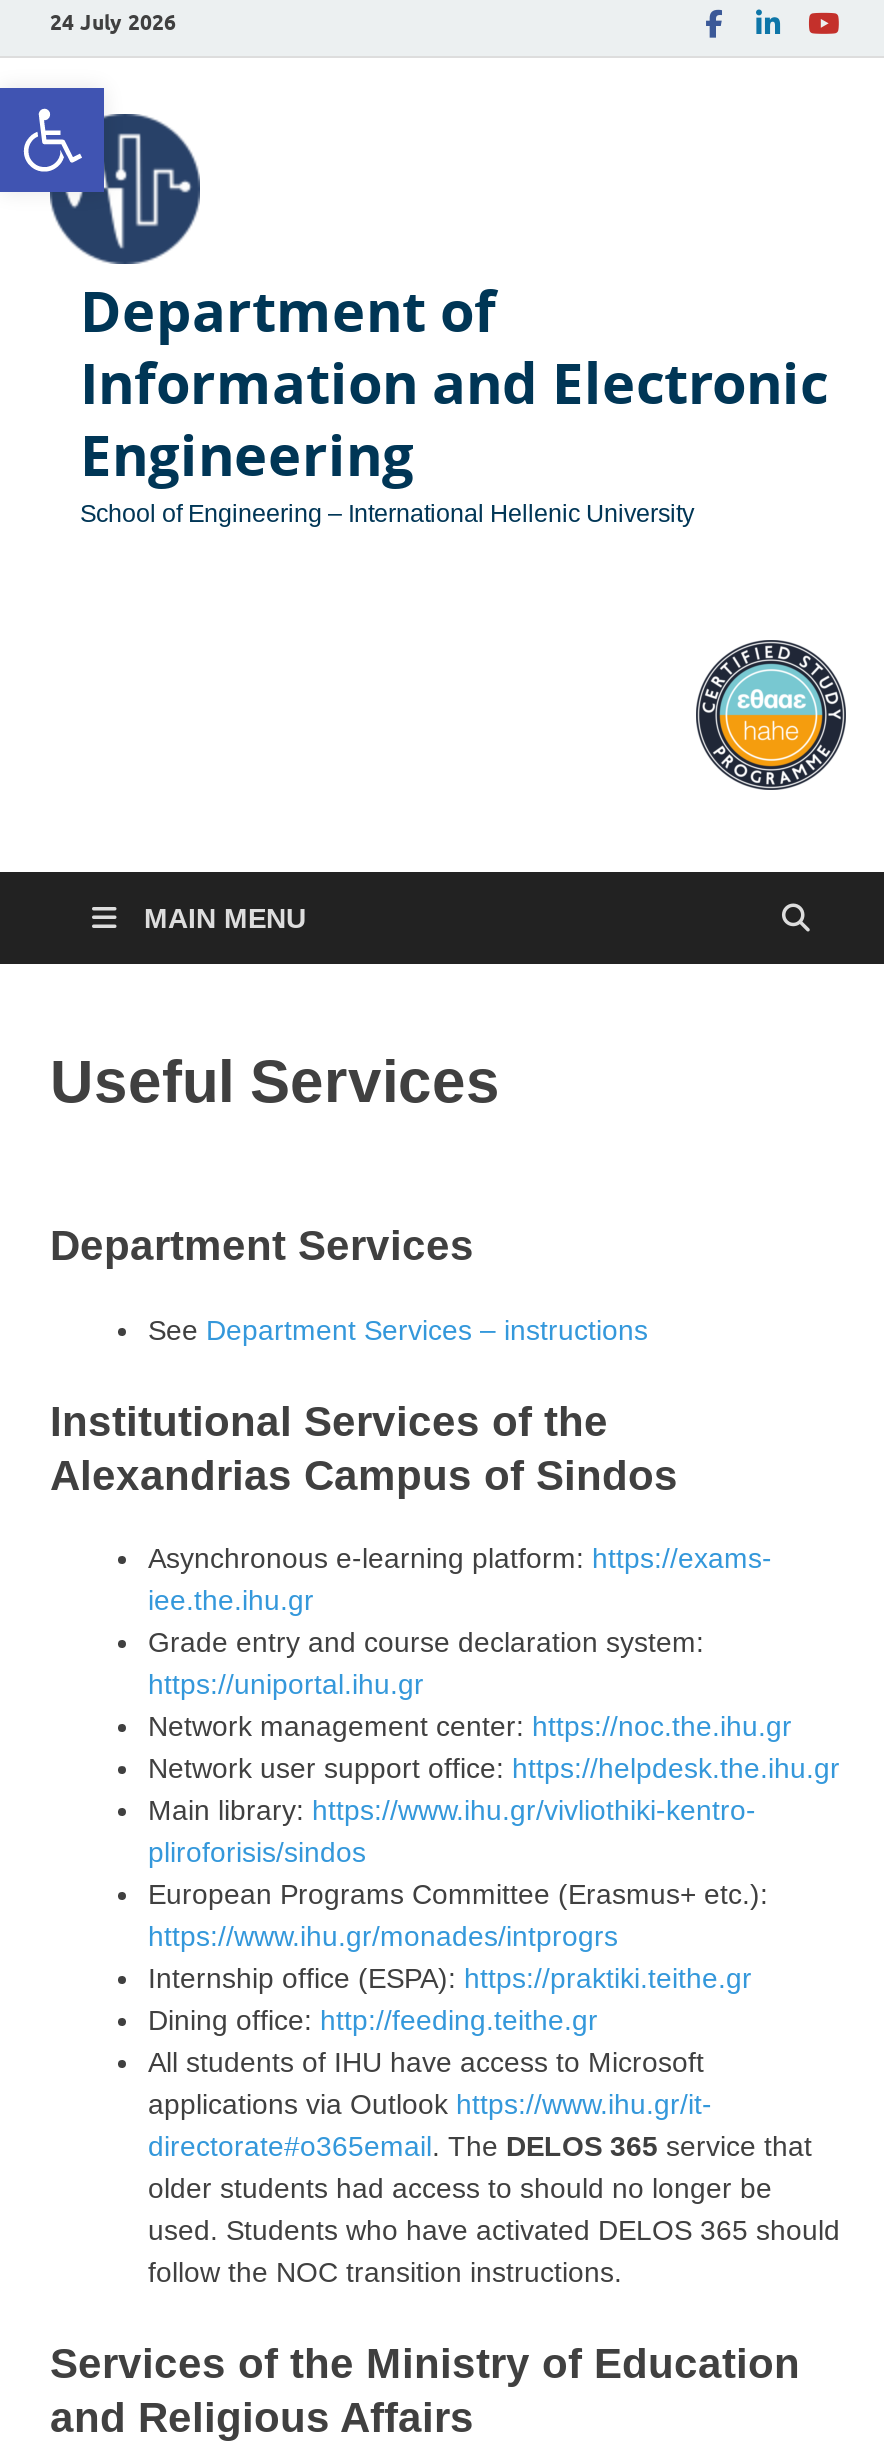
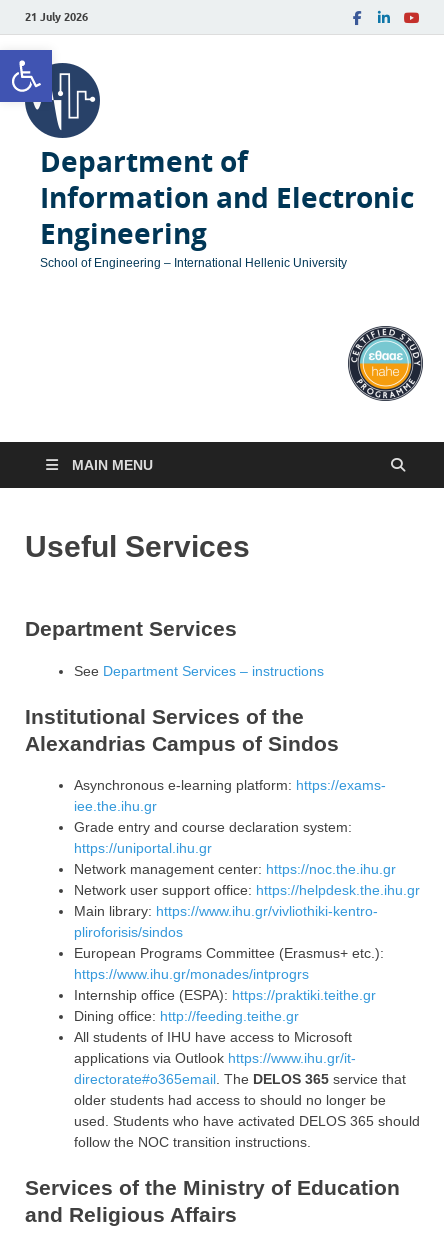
- 24 July 2026
+ 21 July 2026
